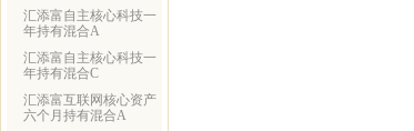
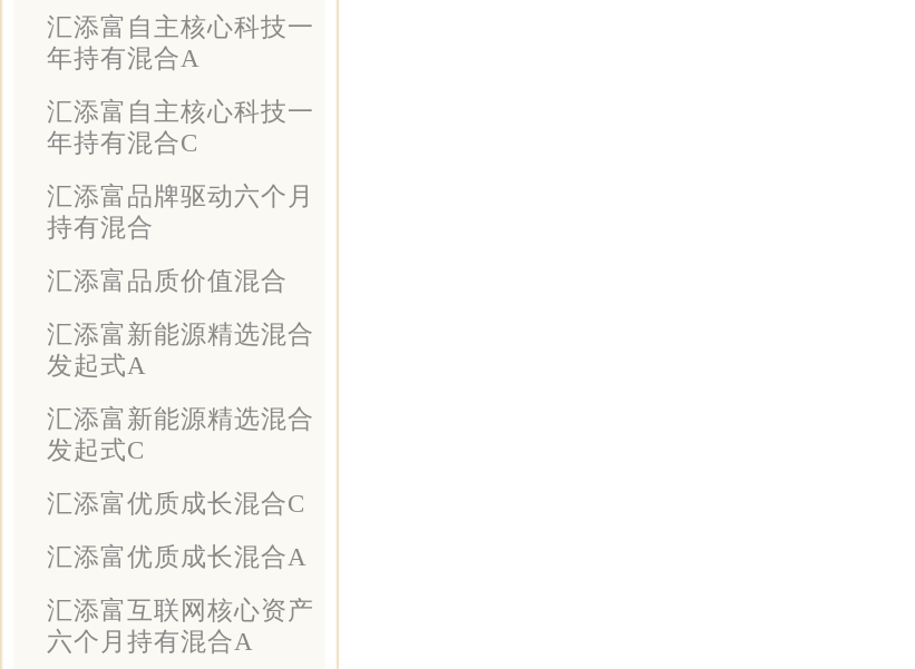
+ 汇添富品牌驱动六个月
+ 持有混合
+ 汇添富品质价值混合
+ 汇添富新能源精选混合
+ 发起式A
+ 汇添富新能源精选混合
+ 发起式C
+ 汇添富优质成长混合C
+ 汇添富优质成长混合A
